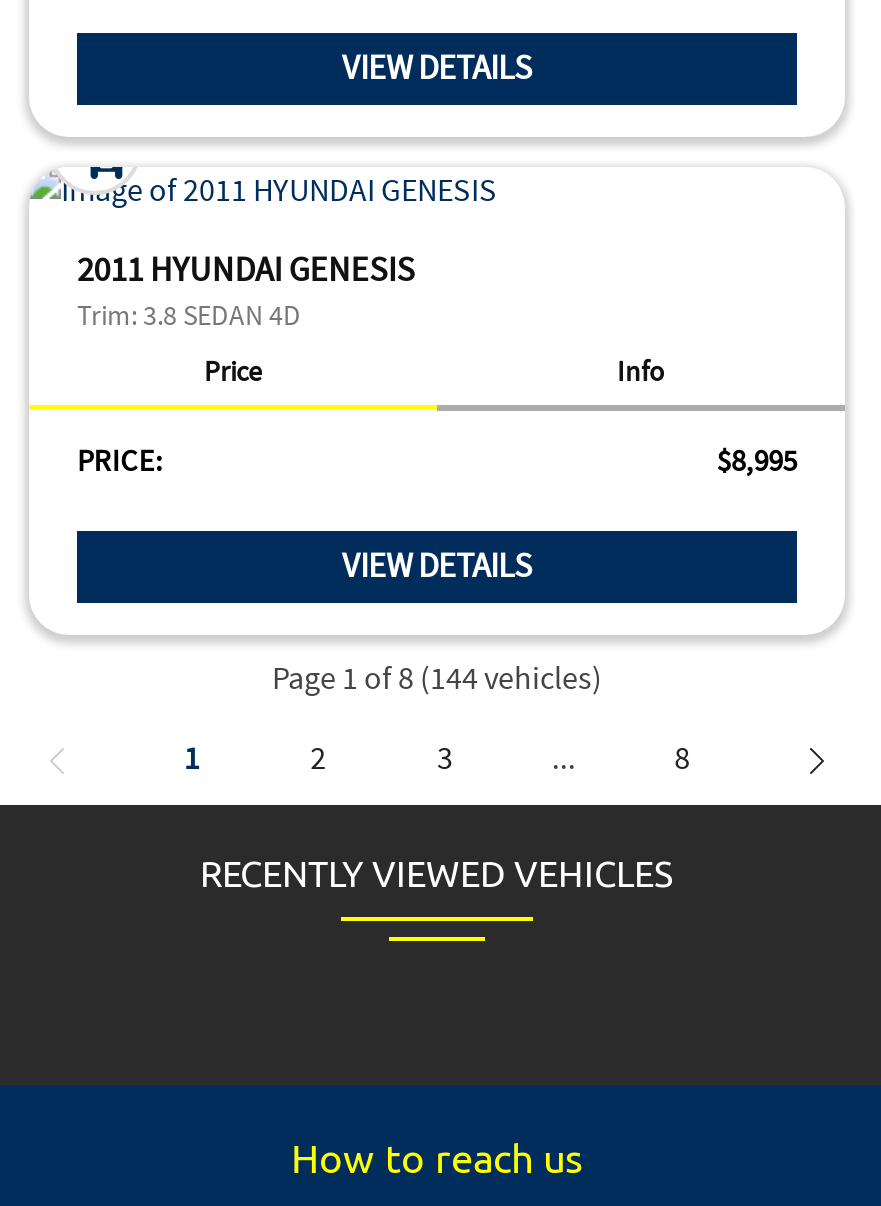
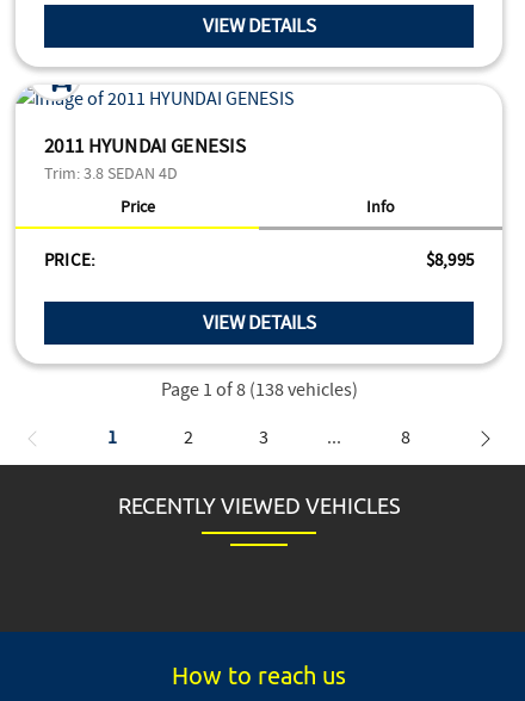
- Page 1 of 8 (144 vehicles)
+ Page 1 of 8 (138 vehicles)
